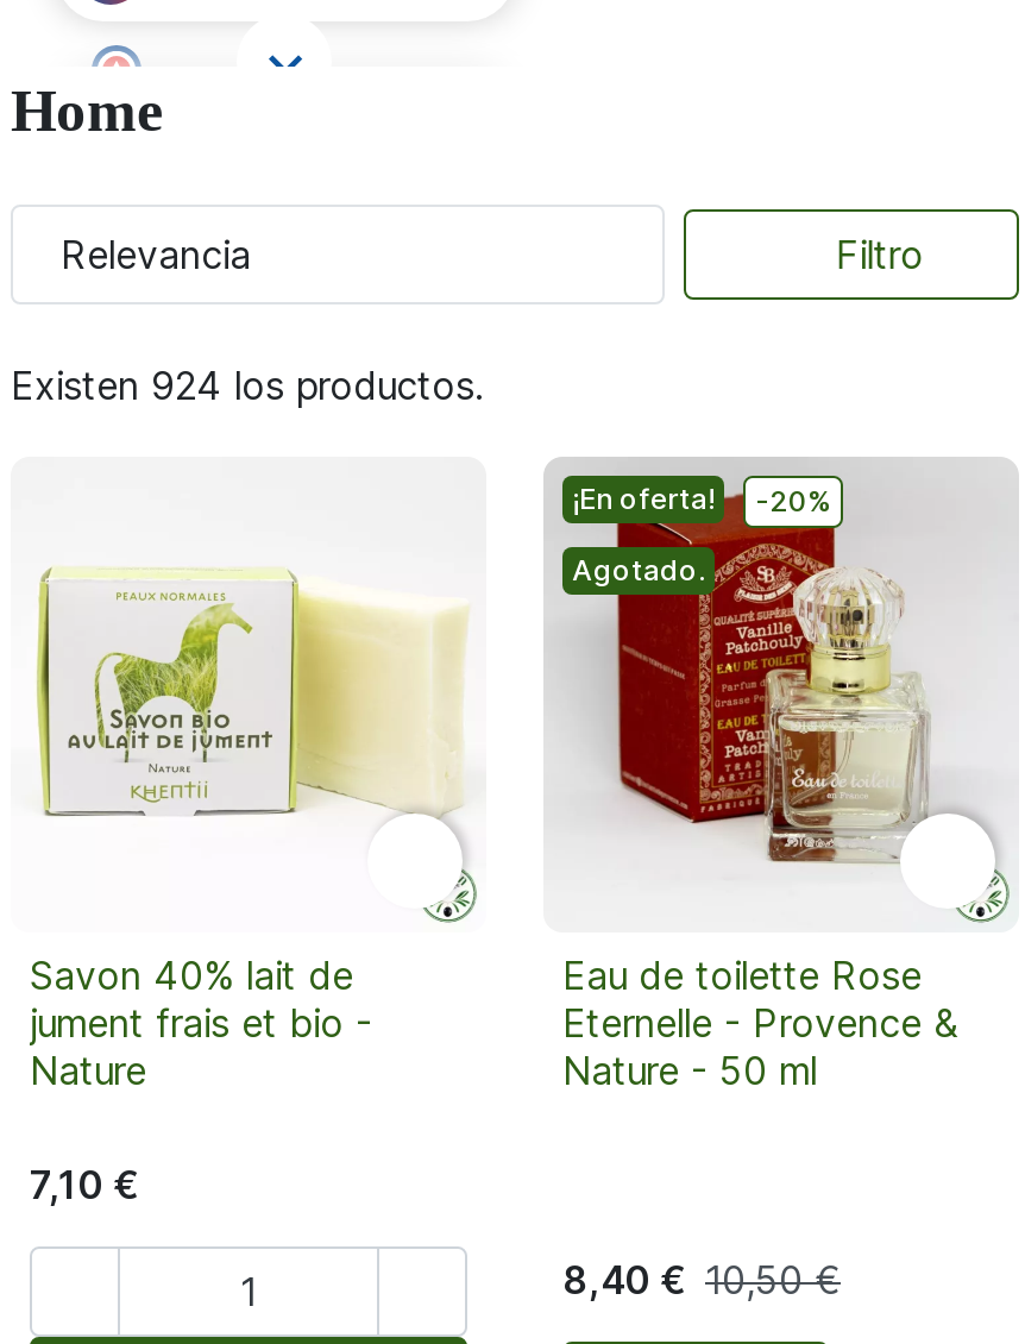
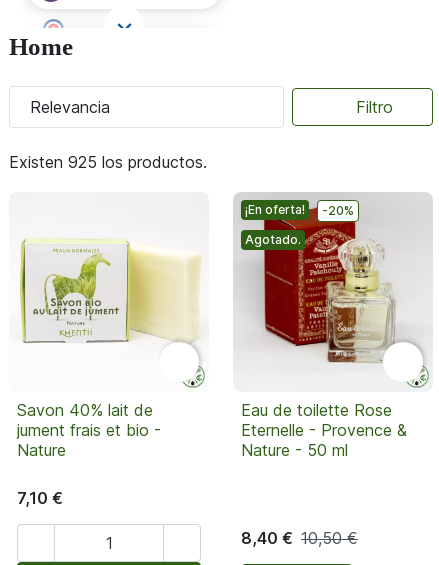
- Existen 924 los productos.
+ Existen 925 los productos.
